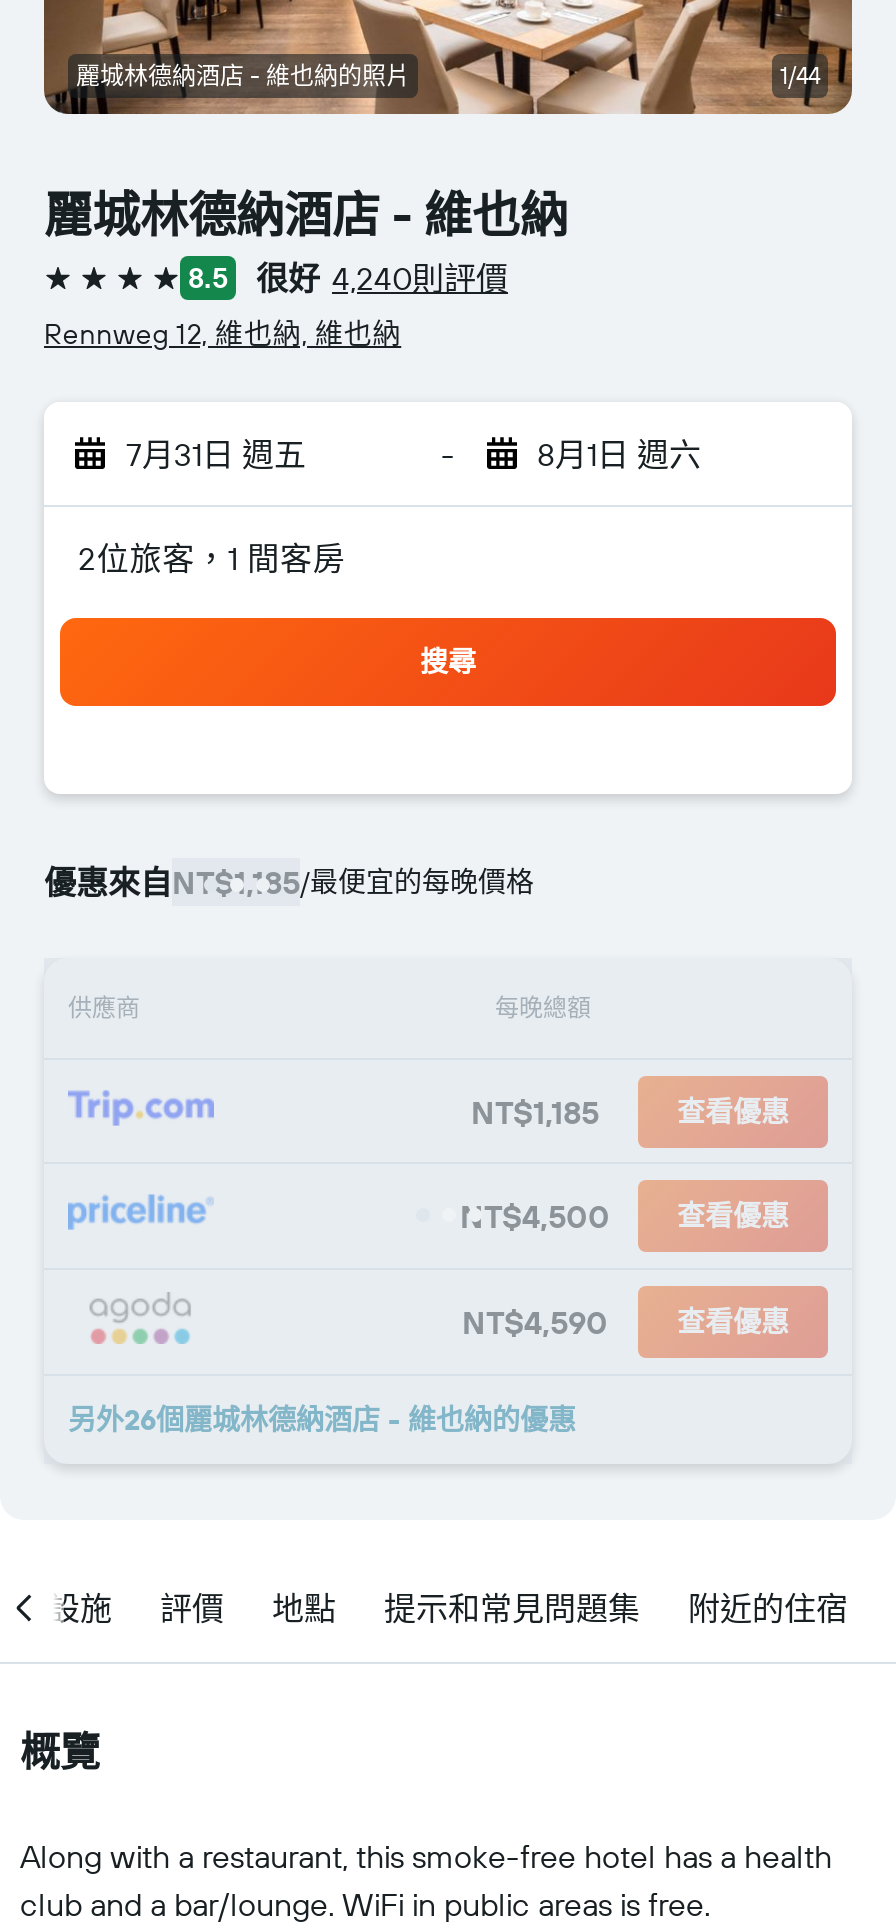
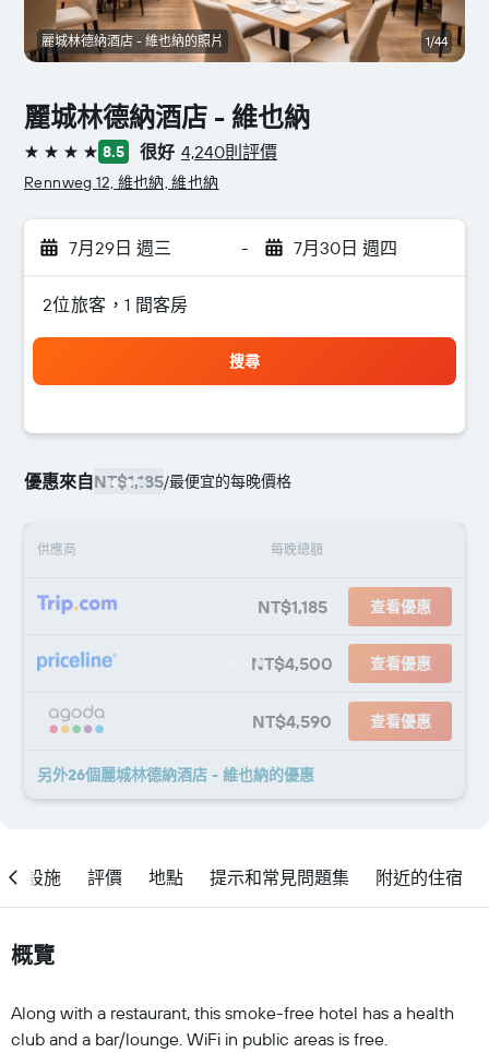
- 7月31日 週五
+ 7月29日 週三

- 8月1日 週六
+ 7月30日 週四
